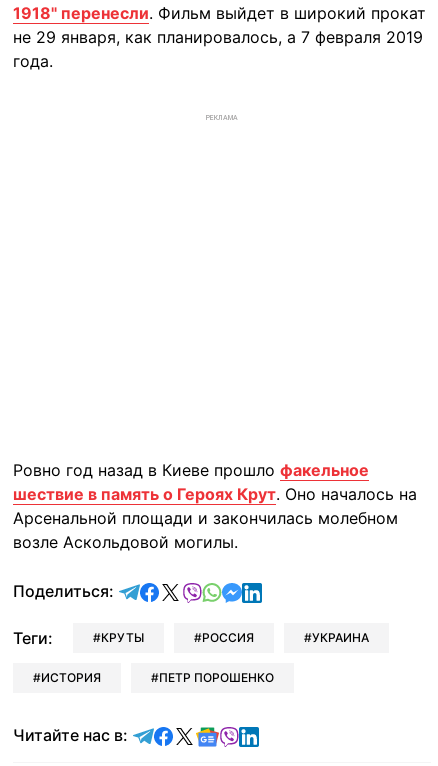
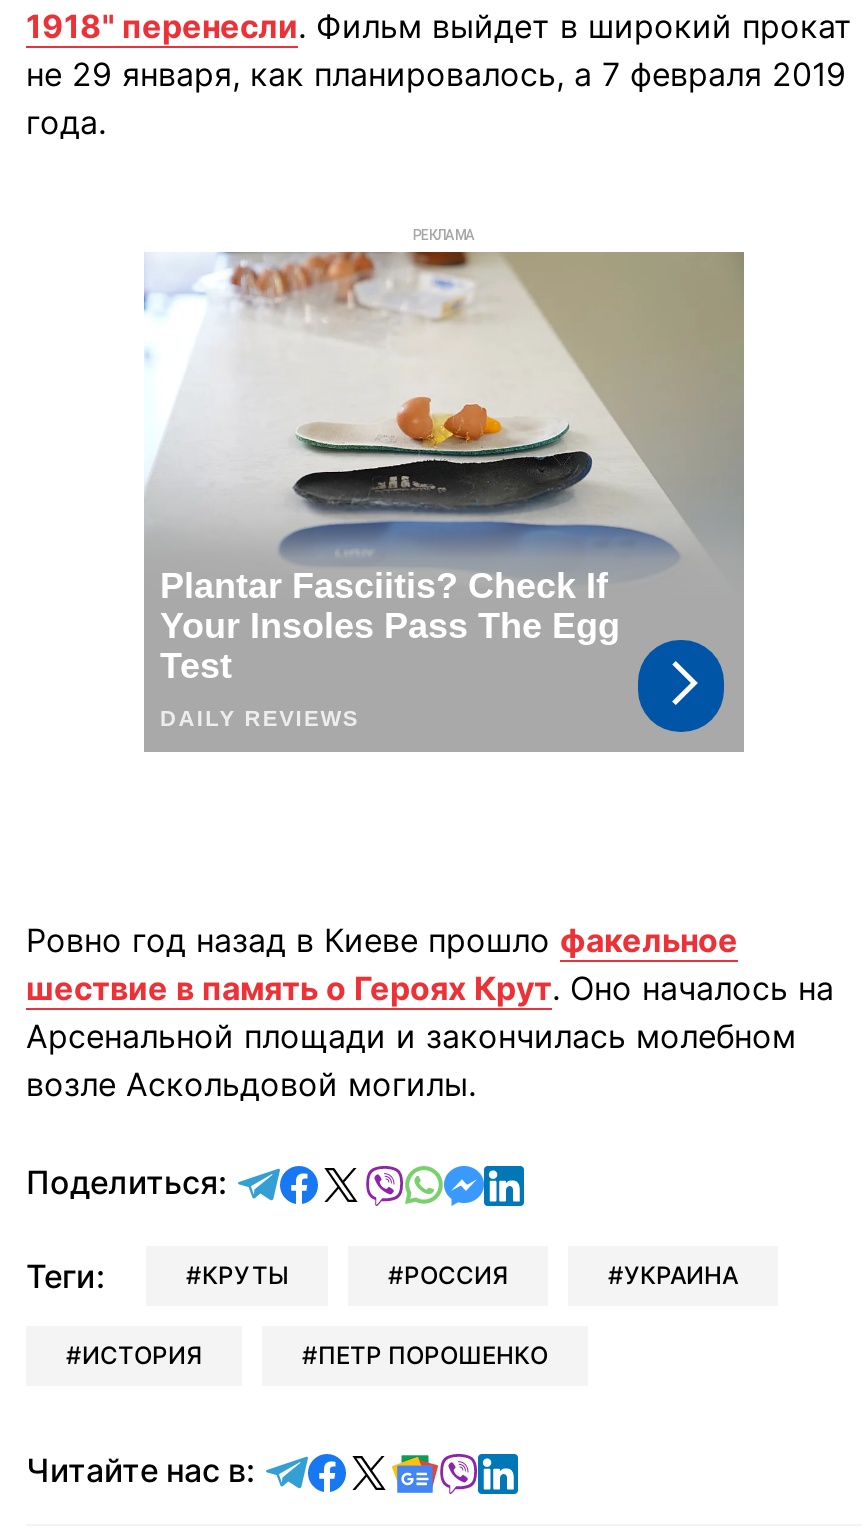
+ [image]
